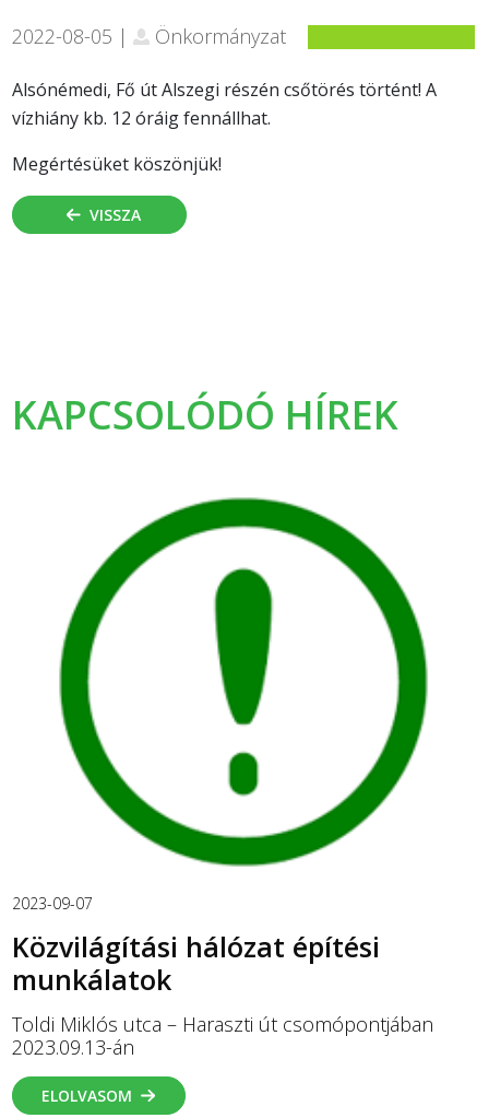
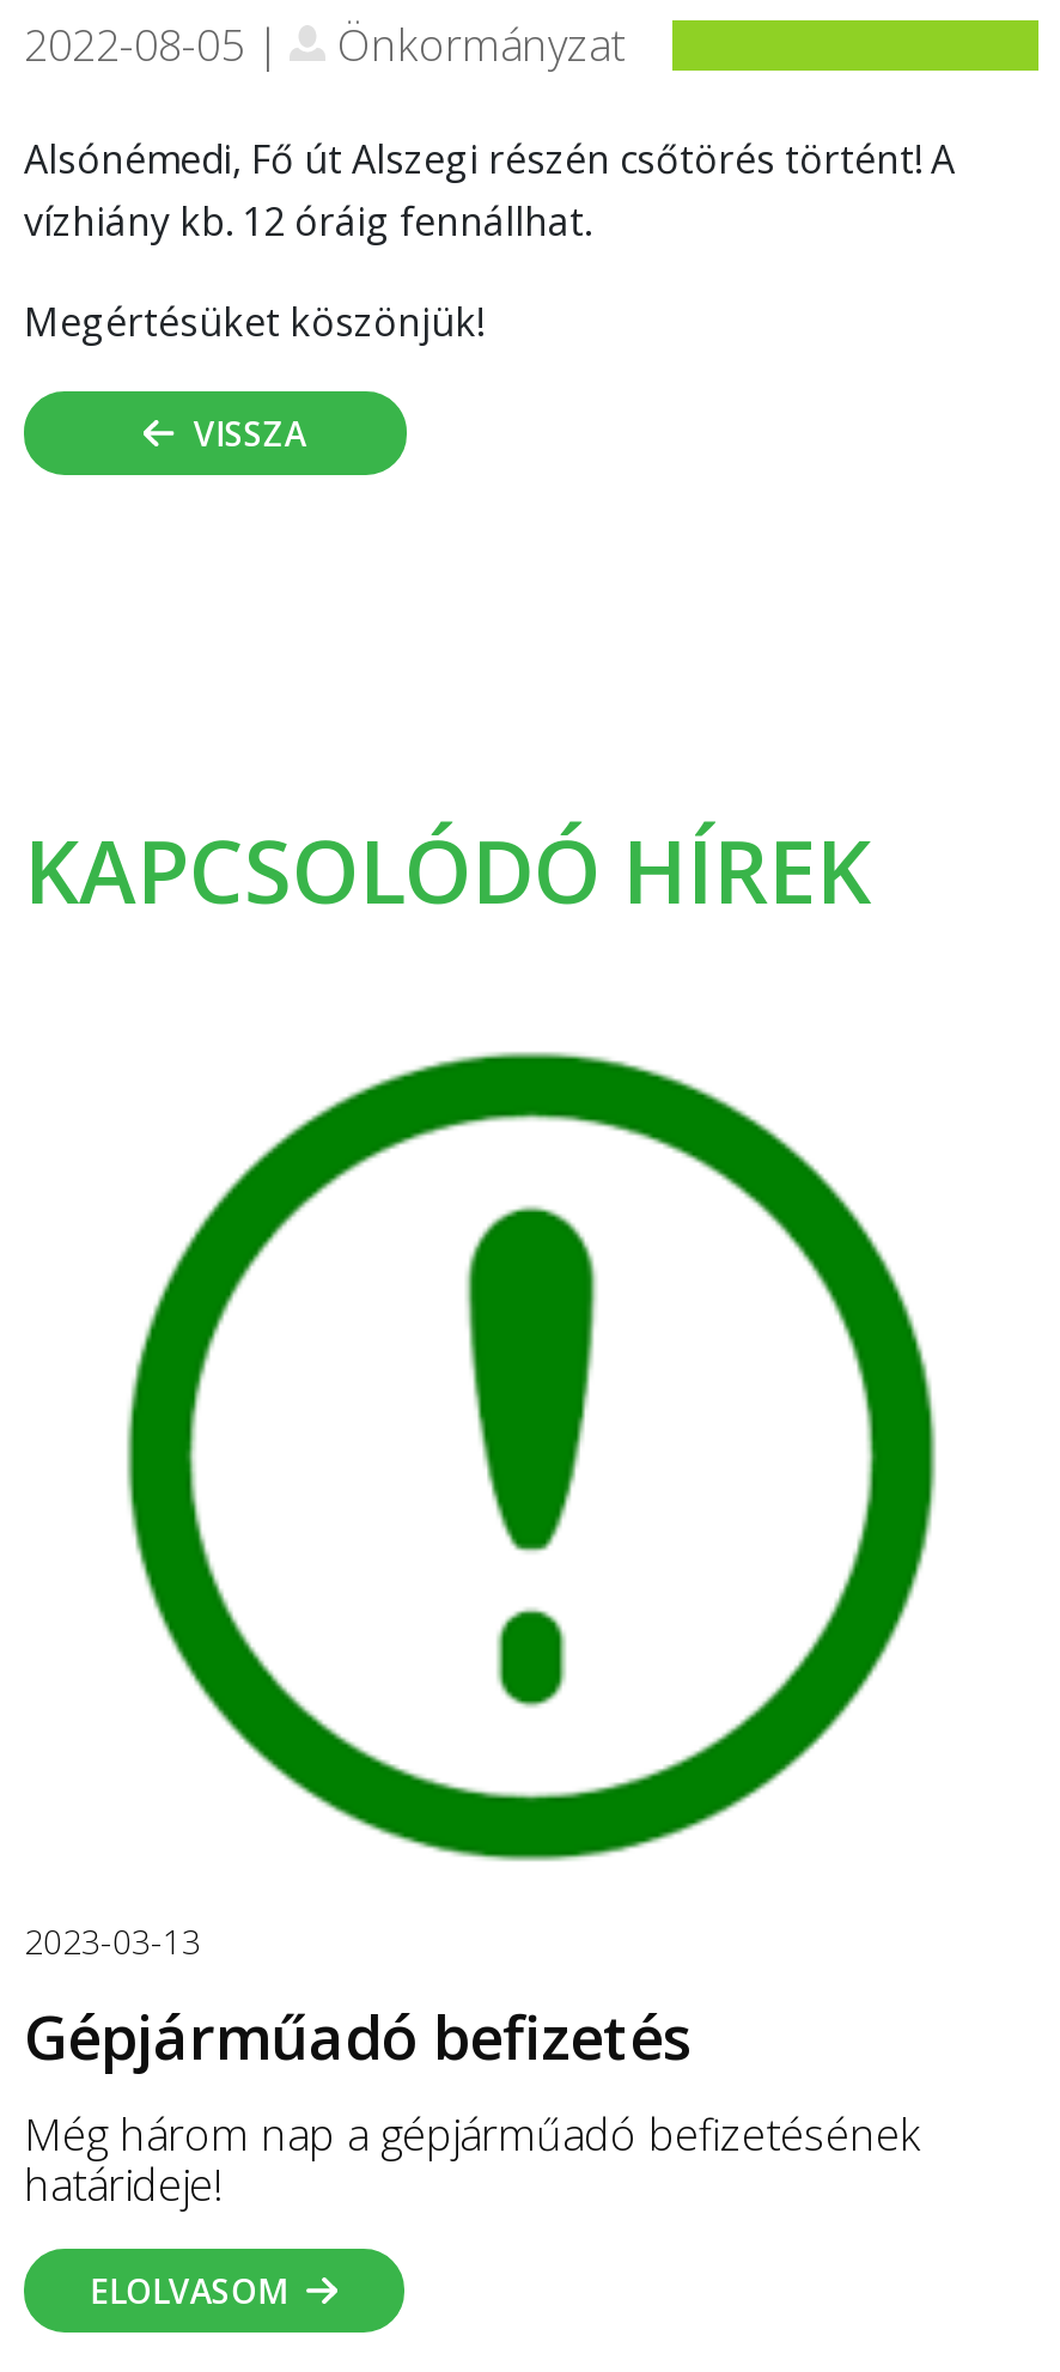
- 2023-09-07
- Közvilágítási hálózat építési
- munkálatok
- Toldi Miklós utca – Haraszti út csomópontjában
- 2023.09.13-án
+ 2023-03-13
+ Gépjárműadó befizetés
+ Még három nap a gépjárműadó befizetésének
+ határideje!
